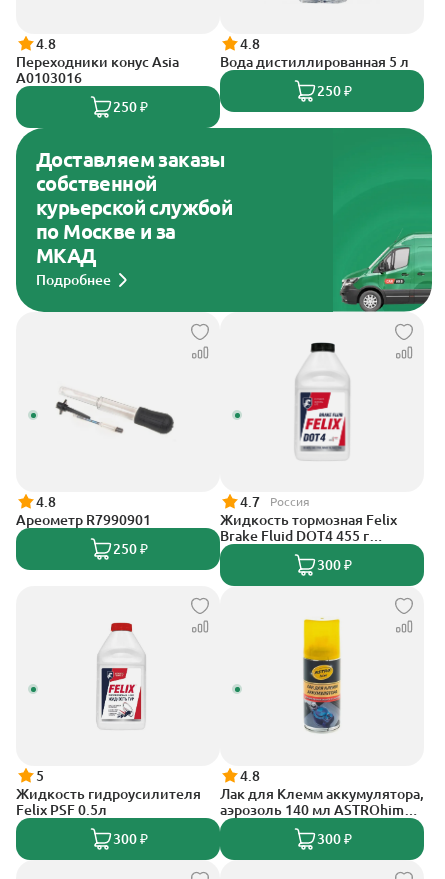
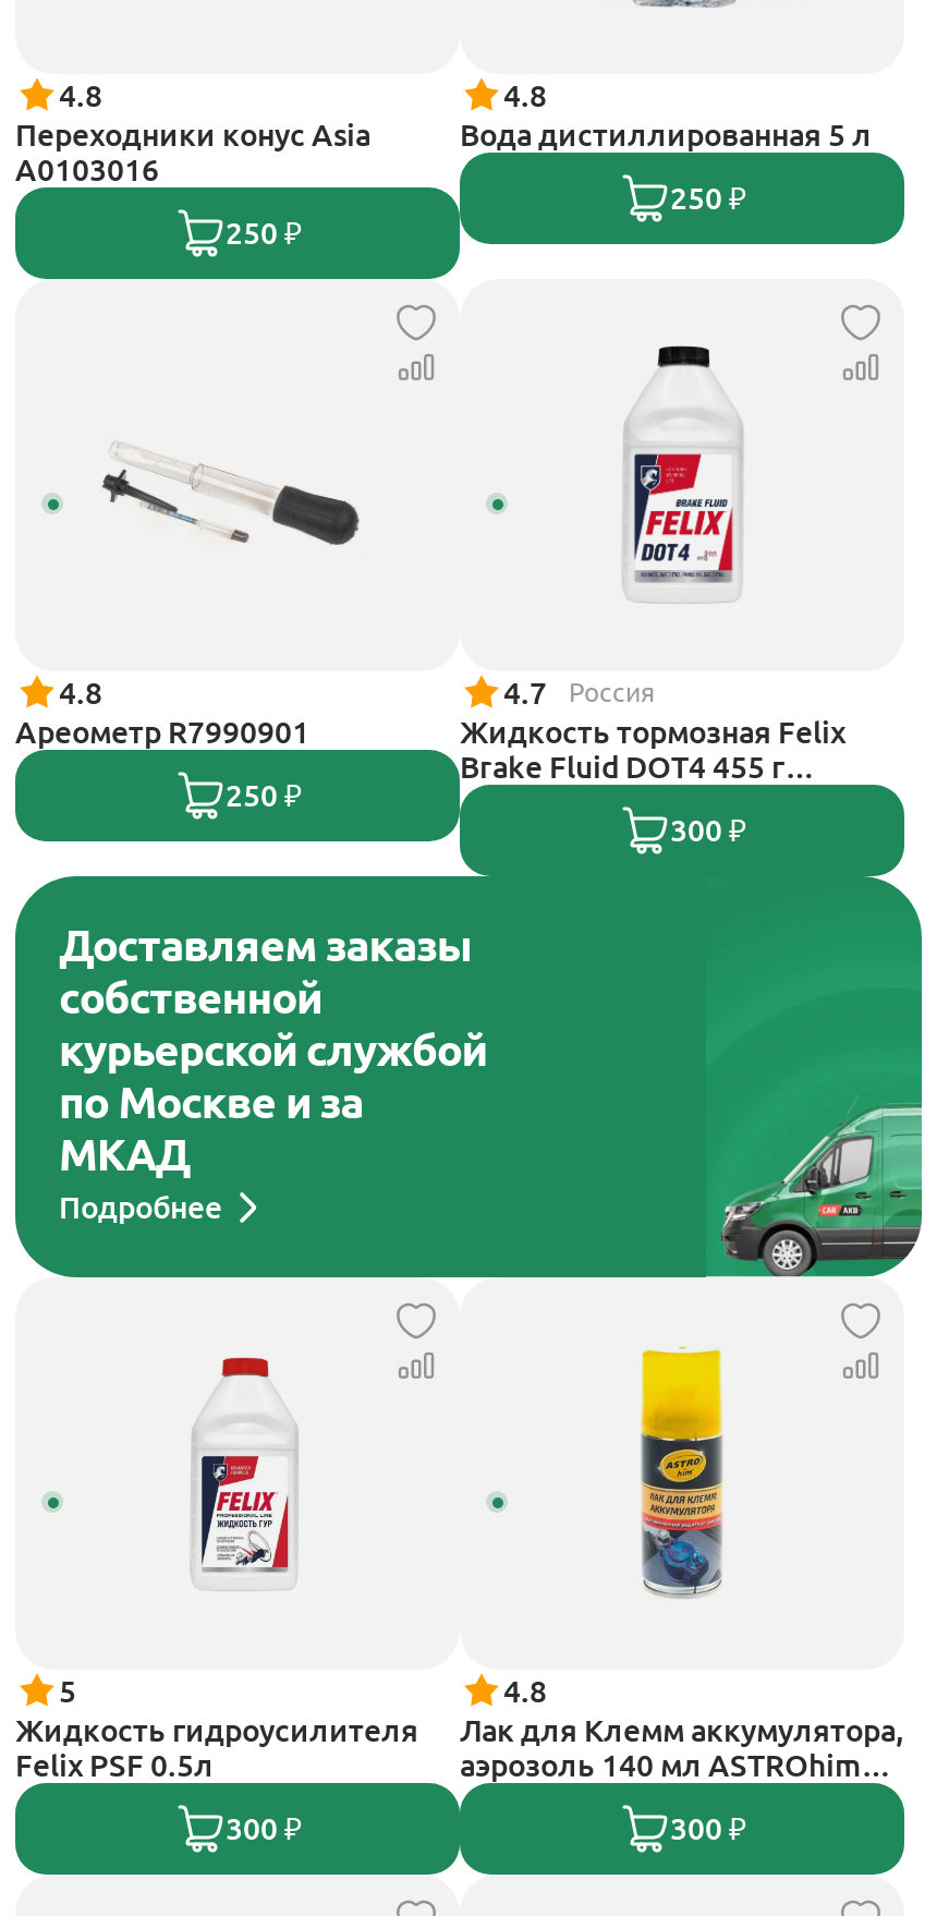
moved down: [image] | Доставляем заказы | собственной | курьерской службой | по Москве и за | МКАД | Подробнее

moved up: [image] | 4.8 | Ареометр R7990901 | ... | Brake Fluid DOT4 455 г | 300 ₽
